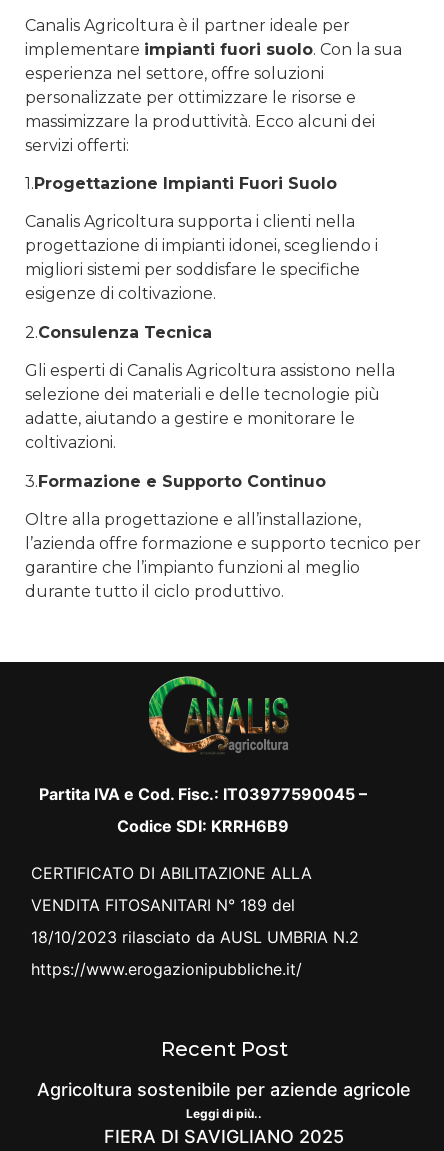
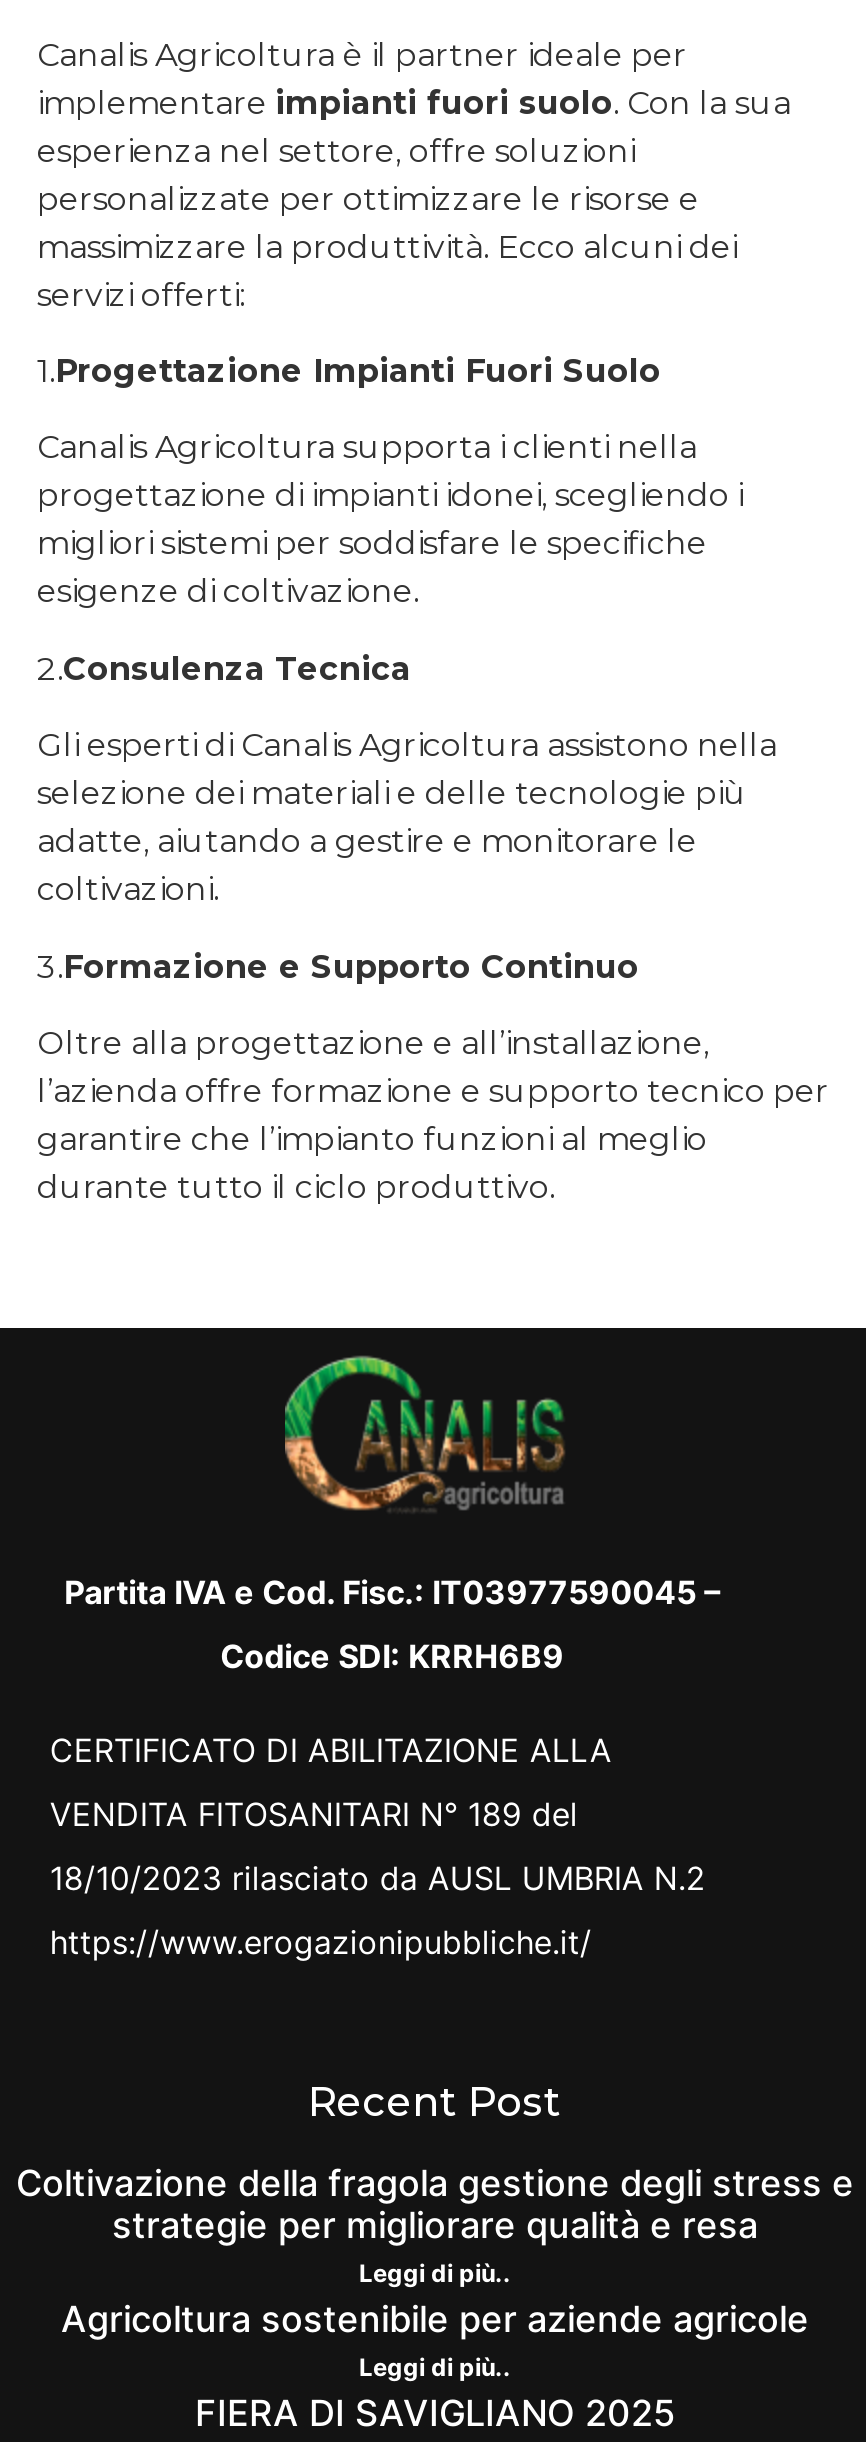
+ Coltivazione della fragola gestione degli stress e
+ strategie per migliorare qualità e resa
+ Leggi di più..
